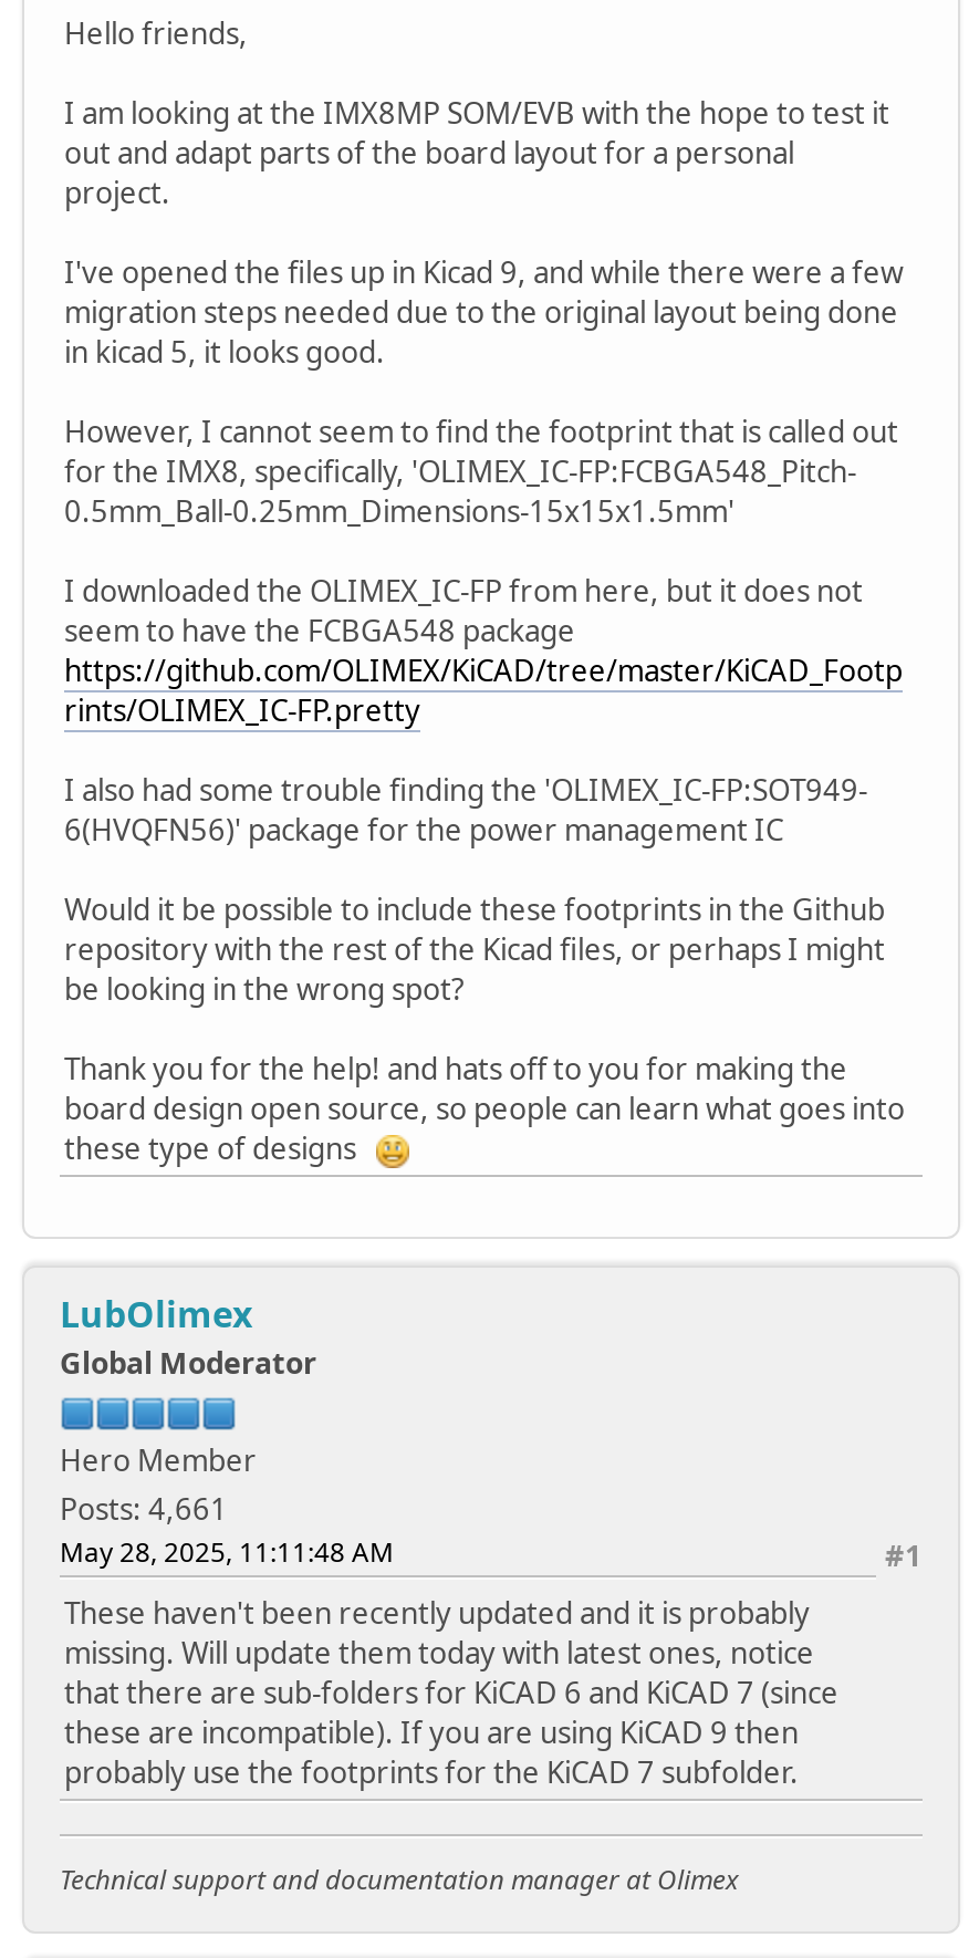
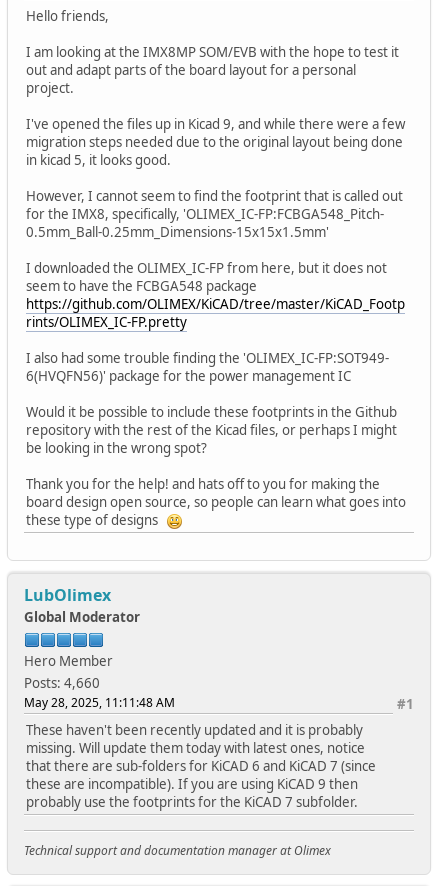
- Posts: 4,661
+ Posts: 4,660
